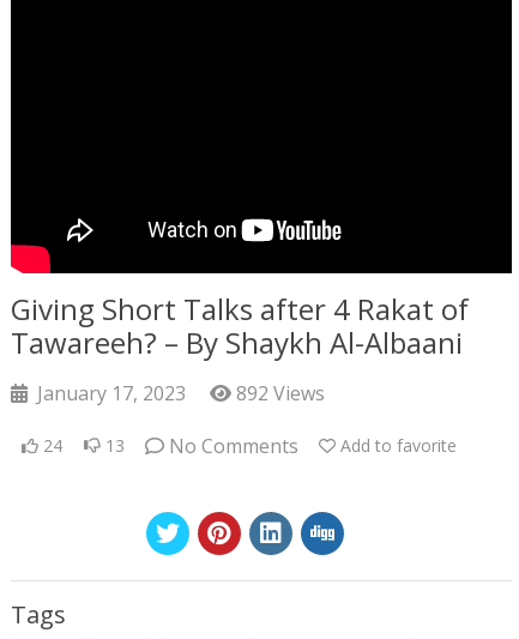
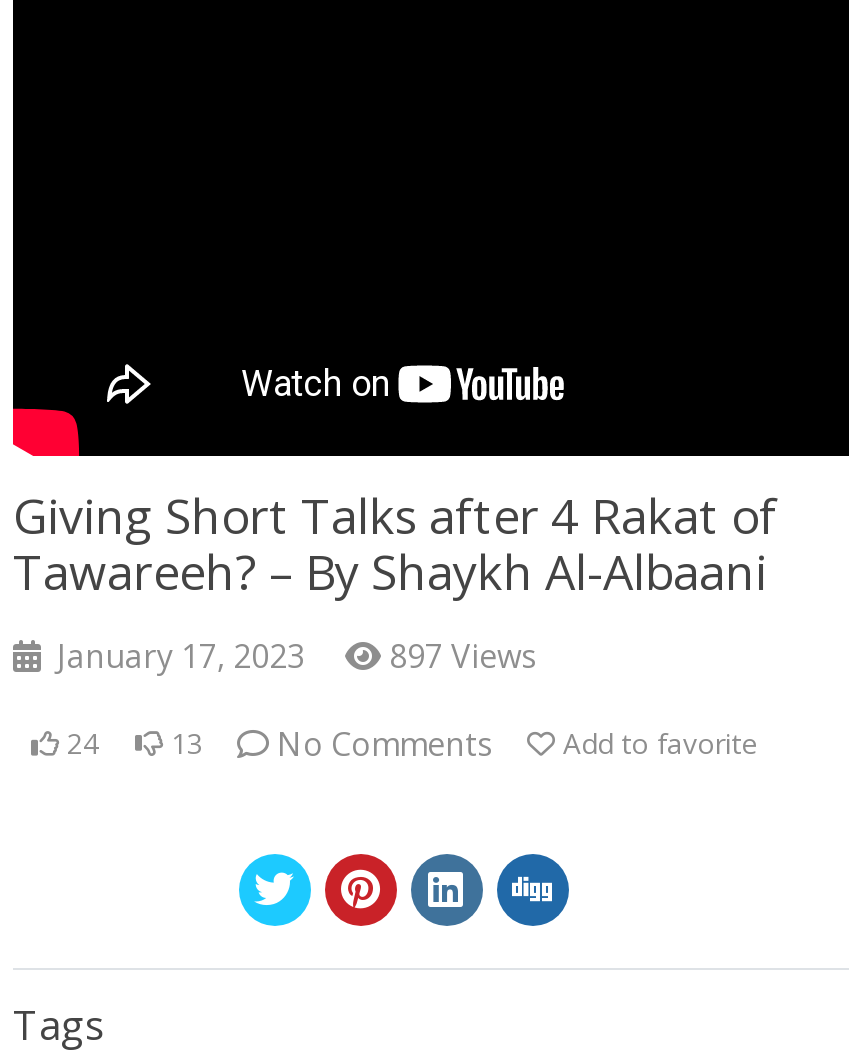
- January 17, 2023 892 Views
+ January 17, 2023 897 Views
